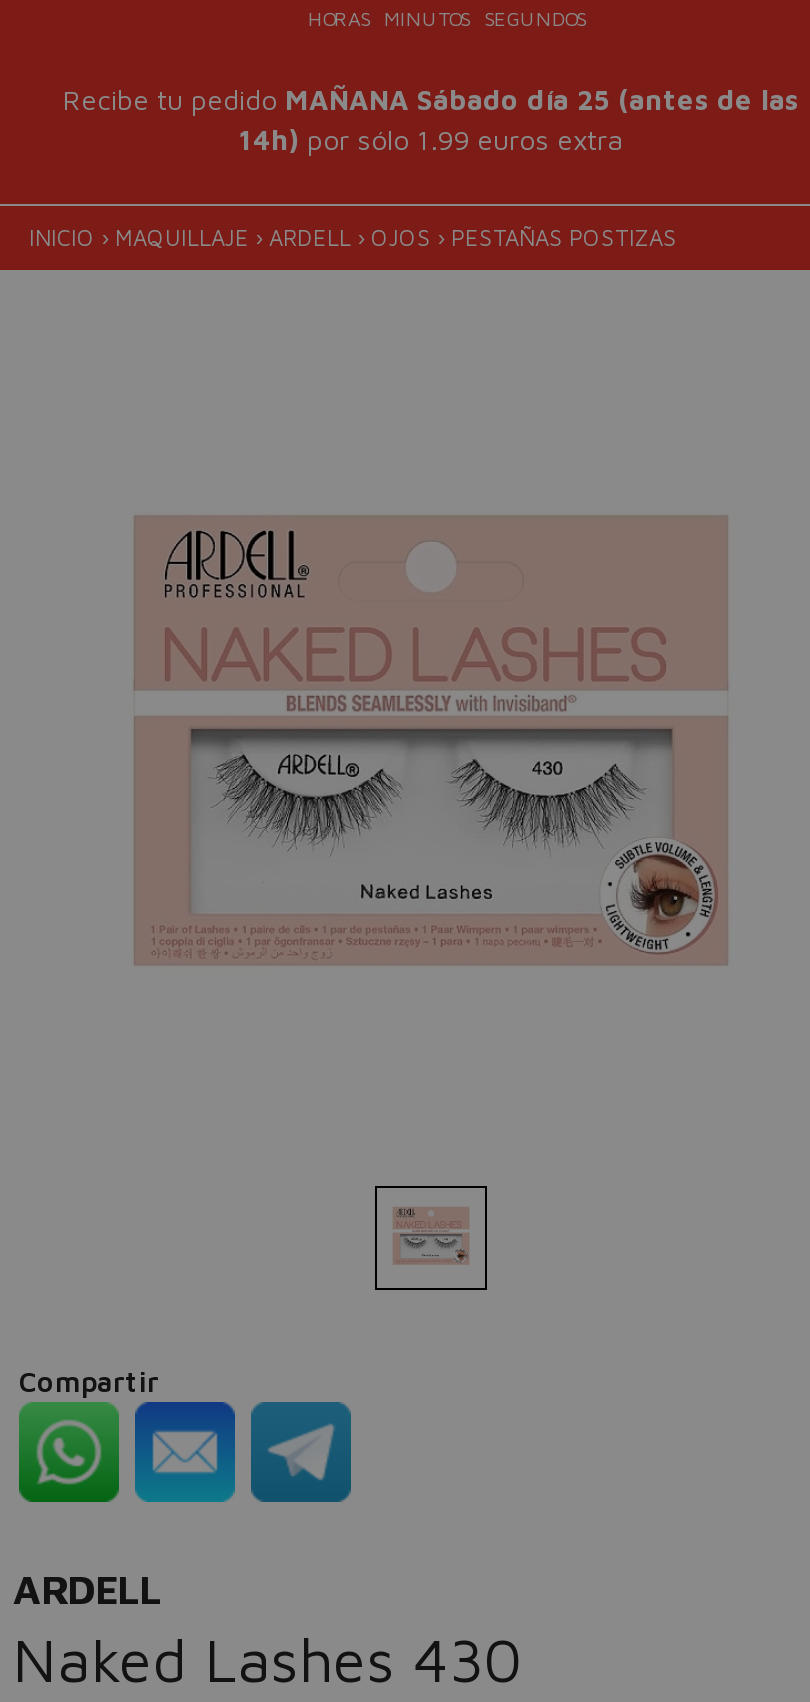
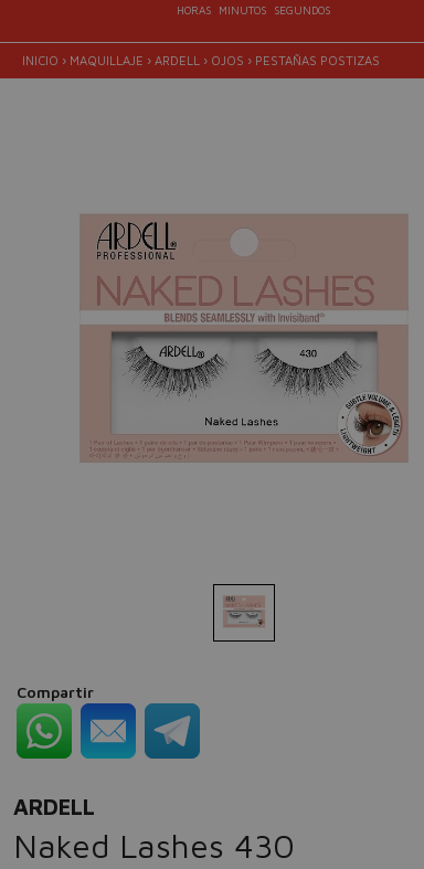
- Recibe tu pedido MAÑANA Sábado día 25 (antes de las
- 14h) por sólo 1.99 euros extra
